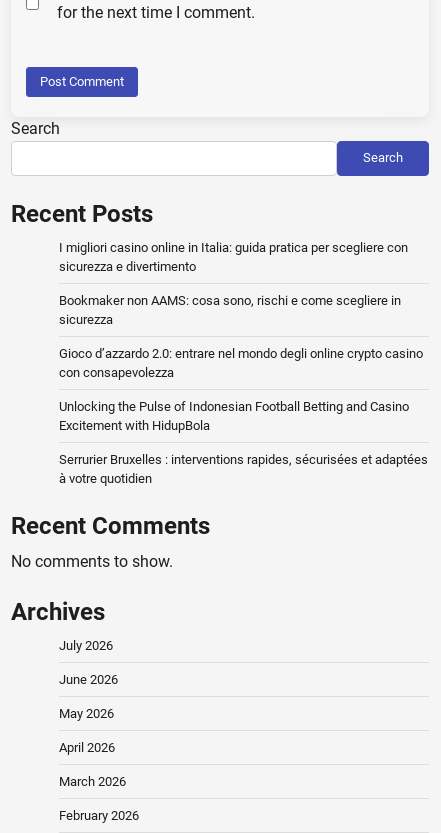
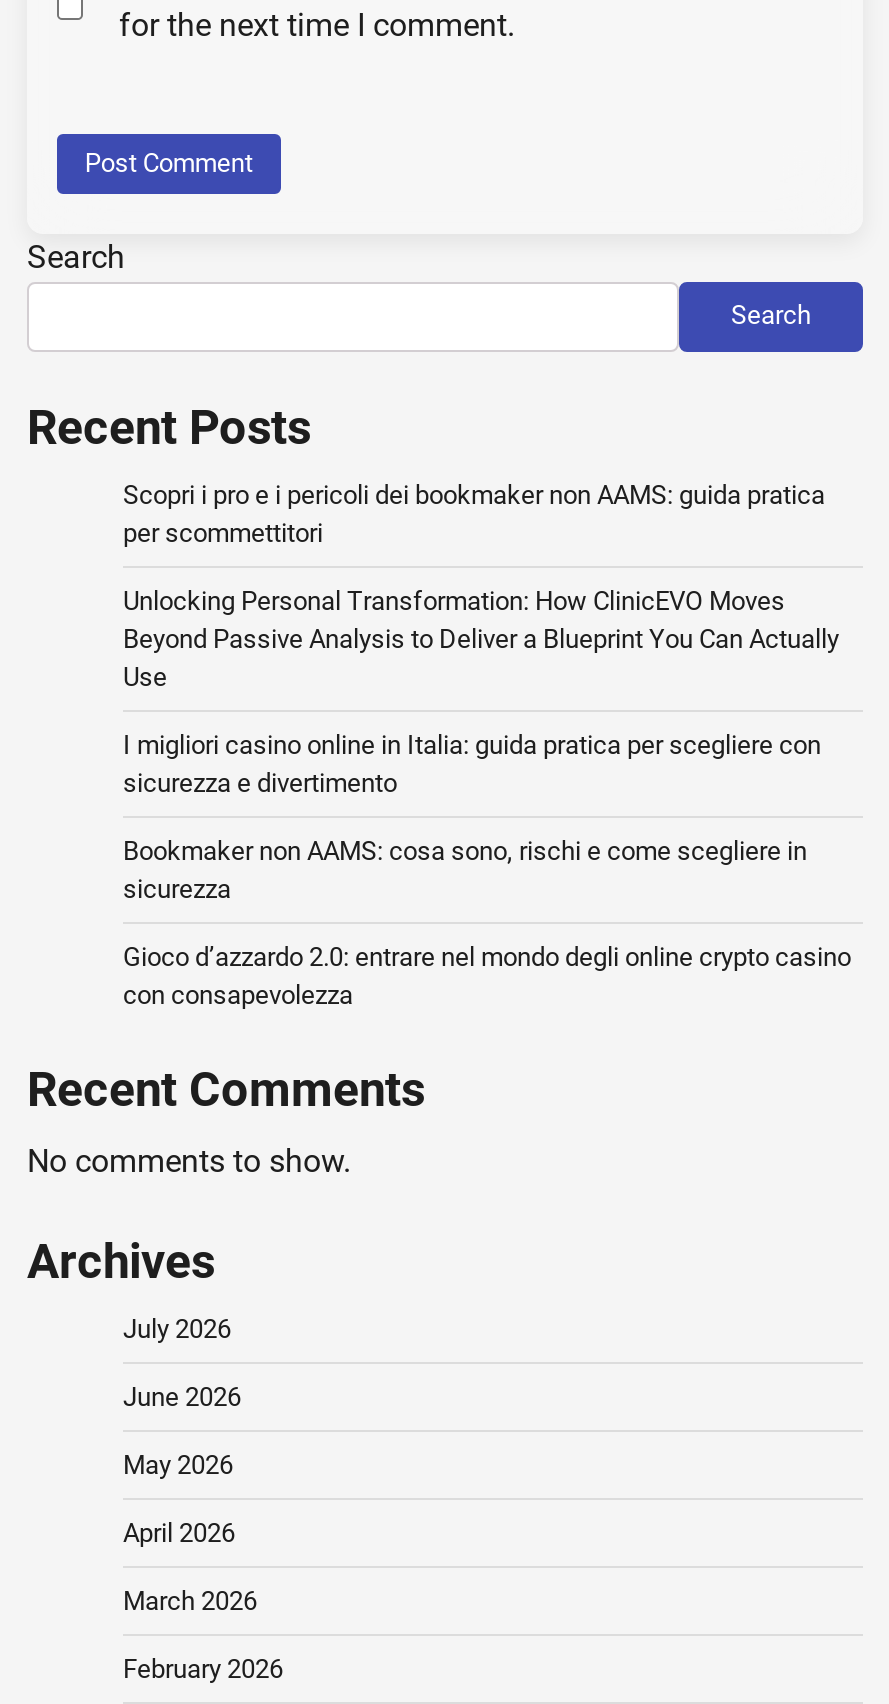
+ Scopri i pro e i pericoli dei bookmaker non AAMS: guida pratica
+ per scommettitori
+ Unlocking Personal Transformation: How ClinicEVO Moves
+ Beyond Passive Analysis to Deliver a Blueprint You Can Actually
+ Use

moved down: I migliori casino online in Italia: guida pratica per scegliere con | sicurezza e divertimento | Bookmaker non AAMS: cosa sono, rischi e come scegliere in | sicurezza | Gioco d’azzardo 2.0: entrare nel mondo degli online crypto casino | con consapevolezza

- Unlocking the Pulse of Indonesian Football Betting and Casino
- Excitement with HidupBola
- Serrurier Bruxelles : interventions rapides, sécurisées et adaptées
- à votre quotidien
